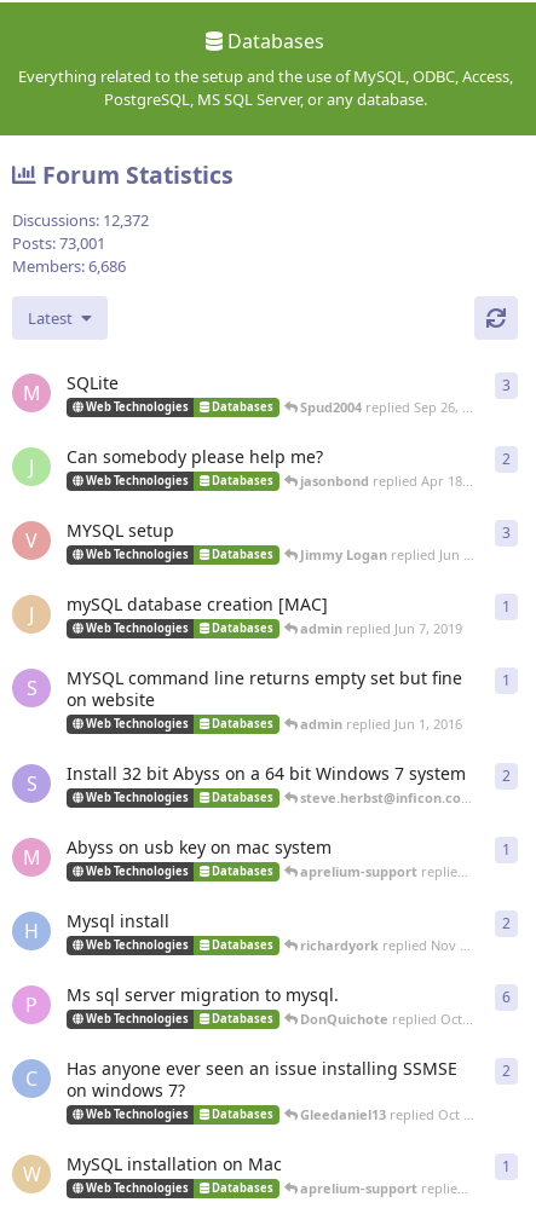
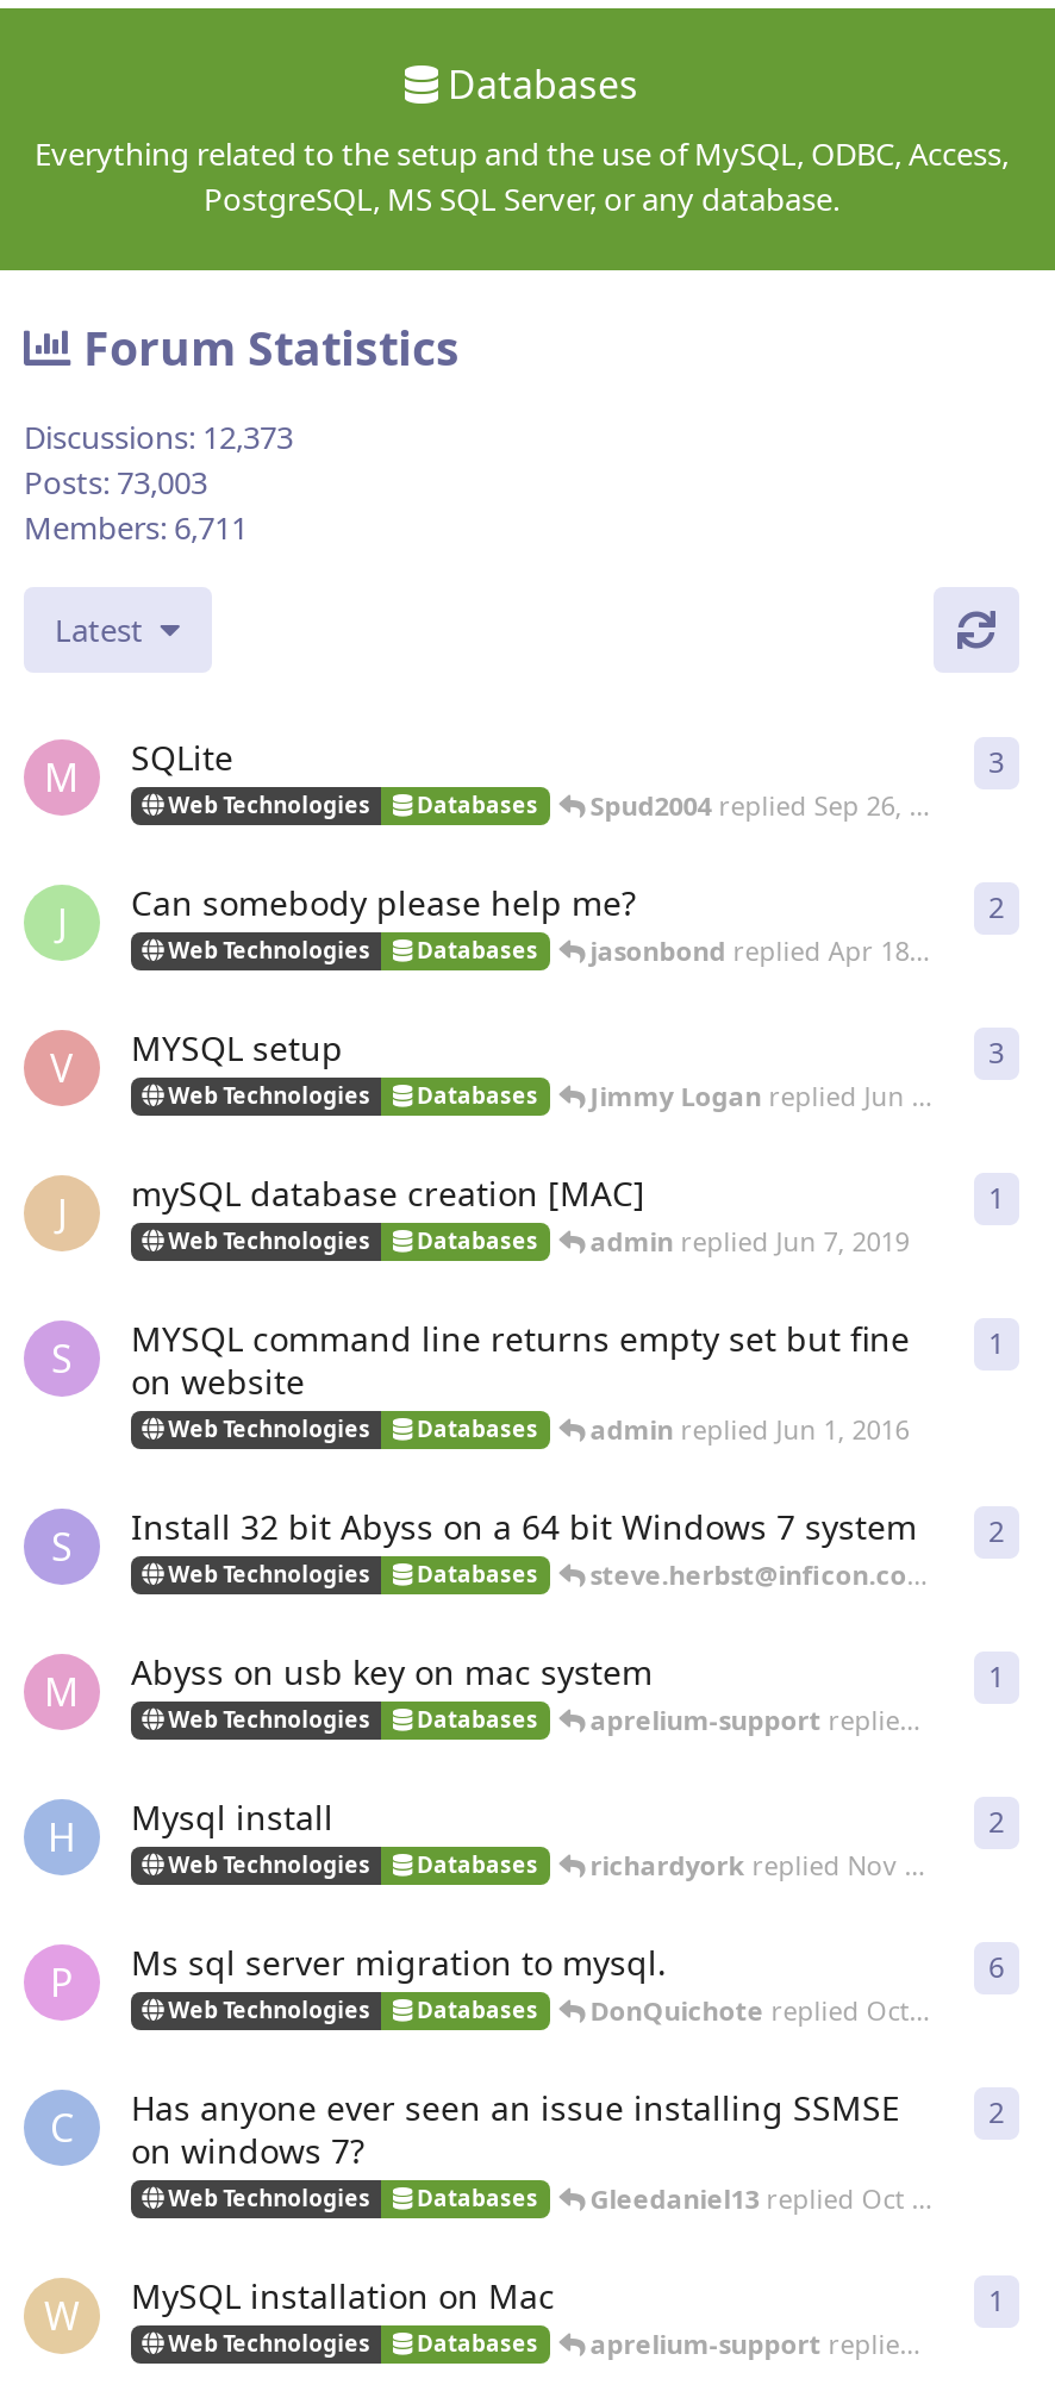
- Discussions: 12,372
+ Discussions: 12,373

- Posts: 73,001
+ Posts: 73,003

- Members: 6,686
+ Members: 6,711
